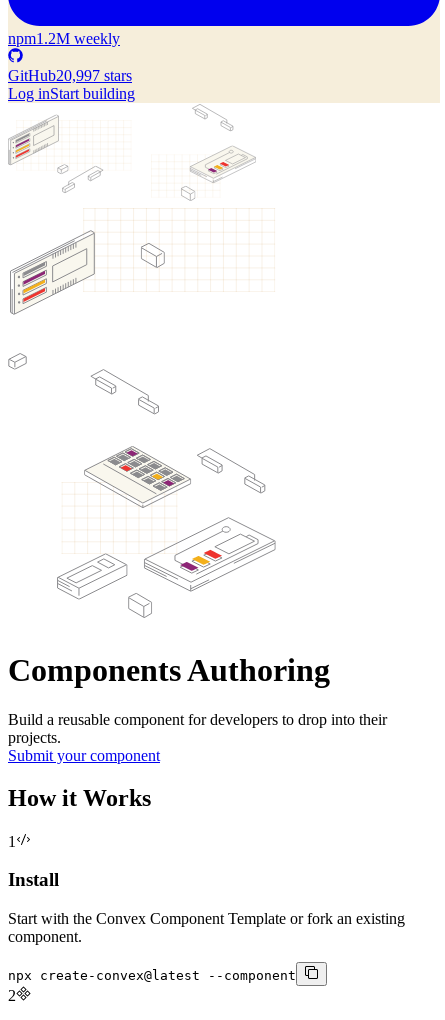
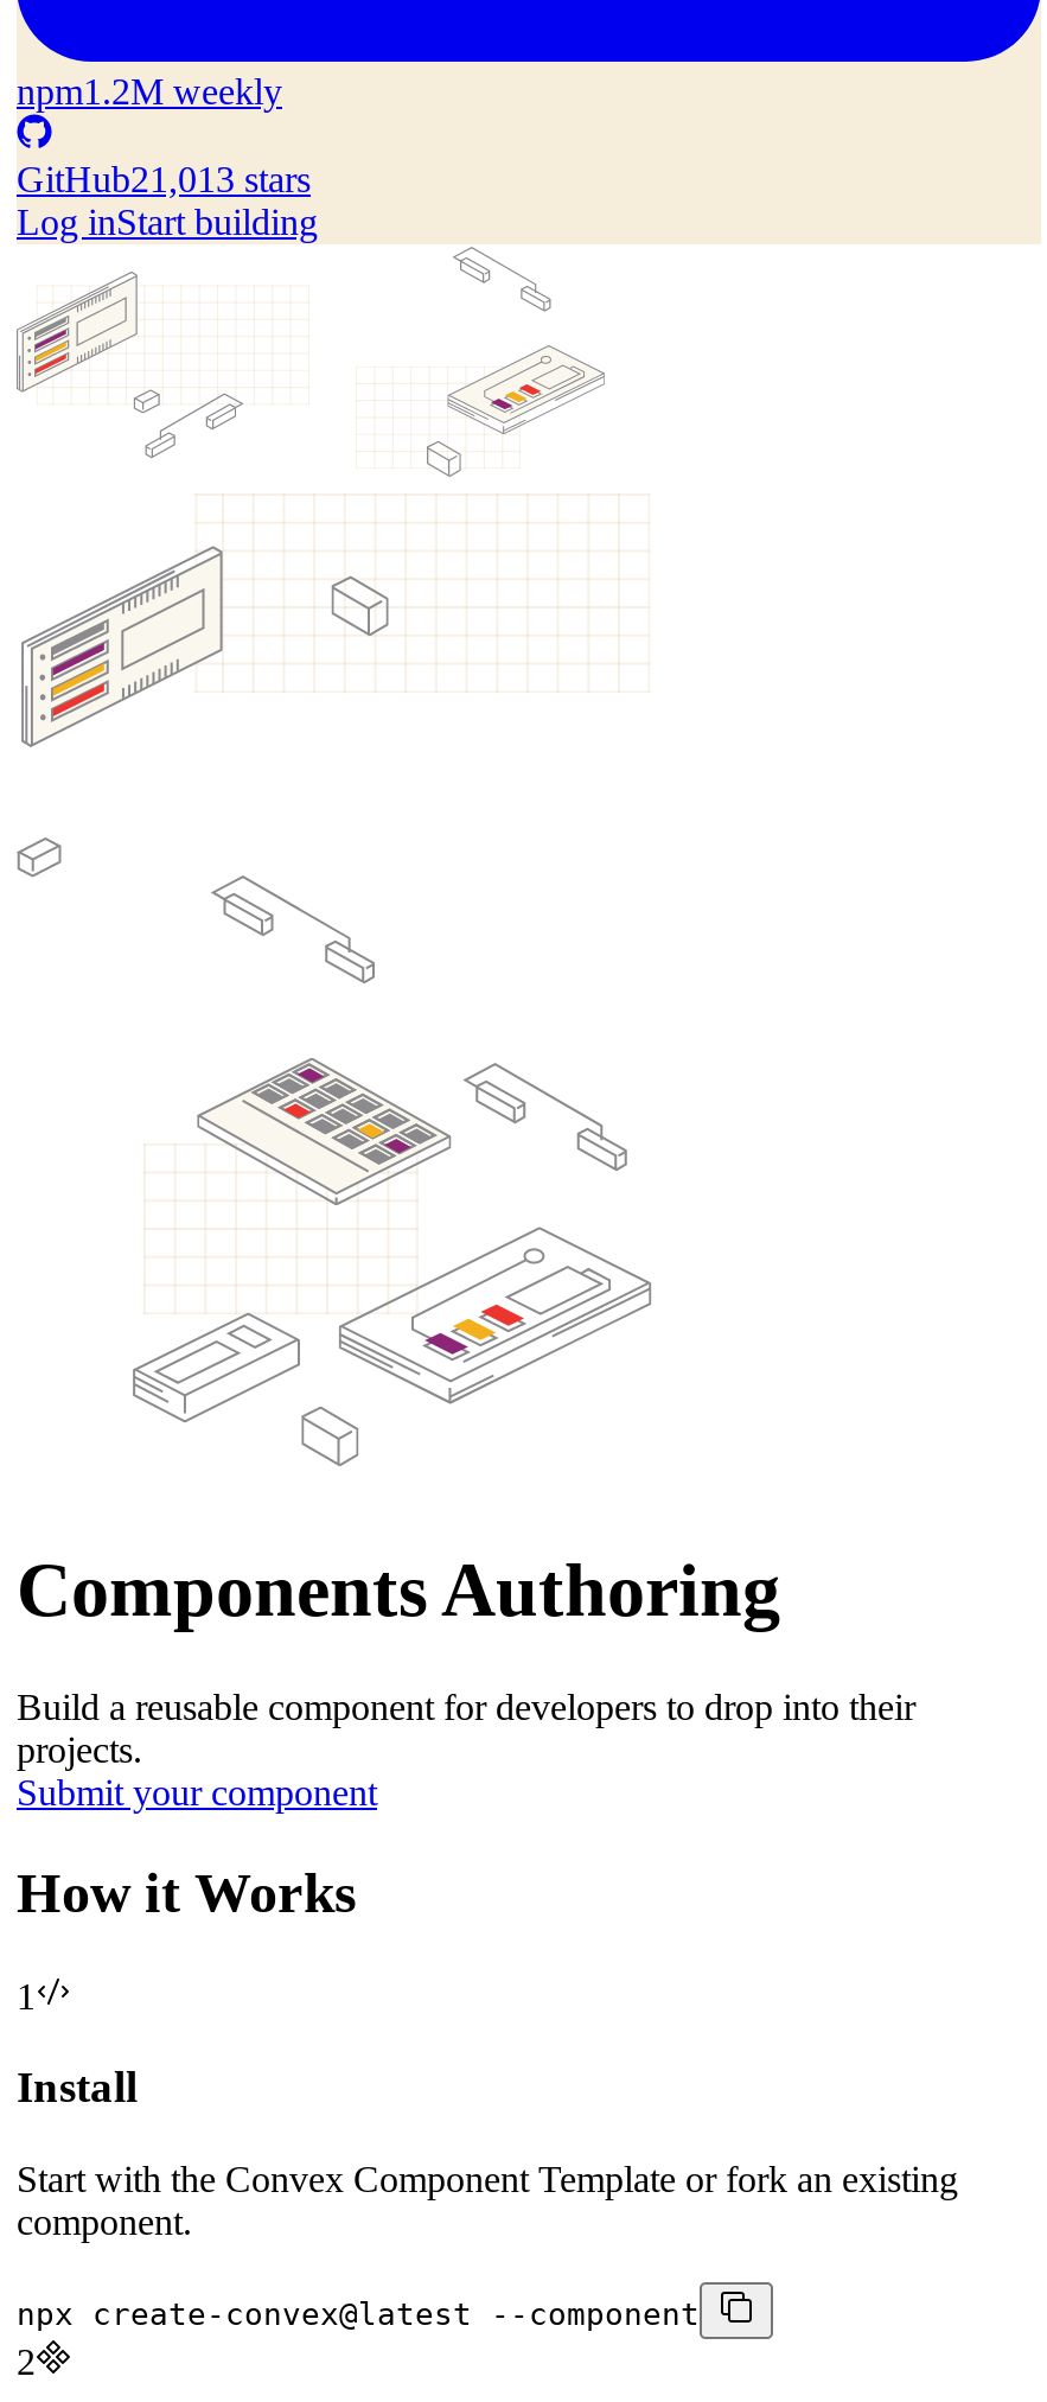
- GitHub20,997 stars
+ GitHub21,013 stars
